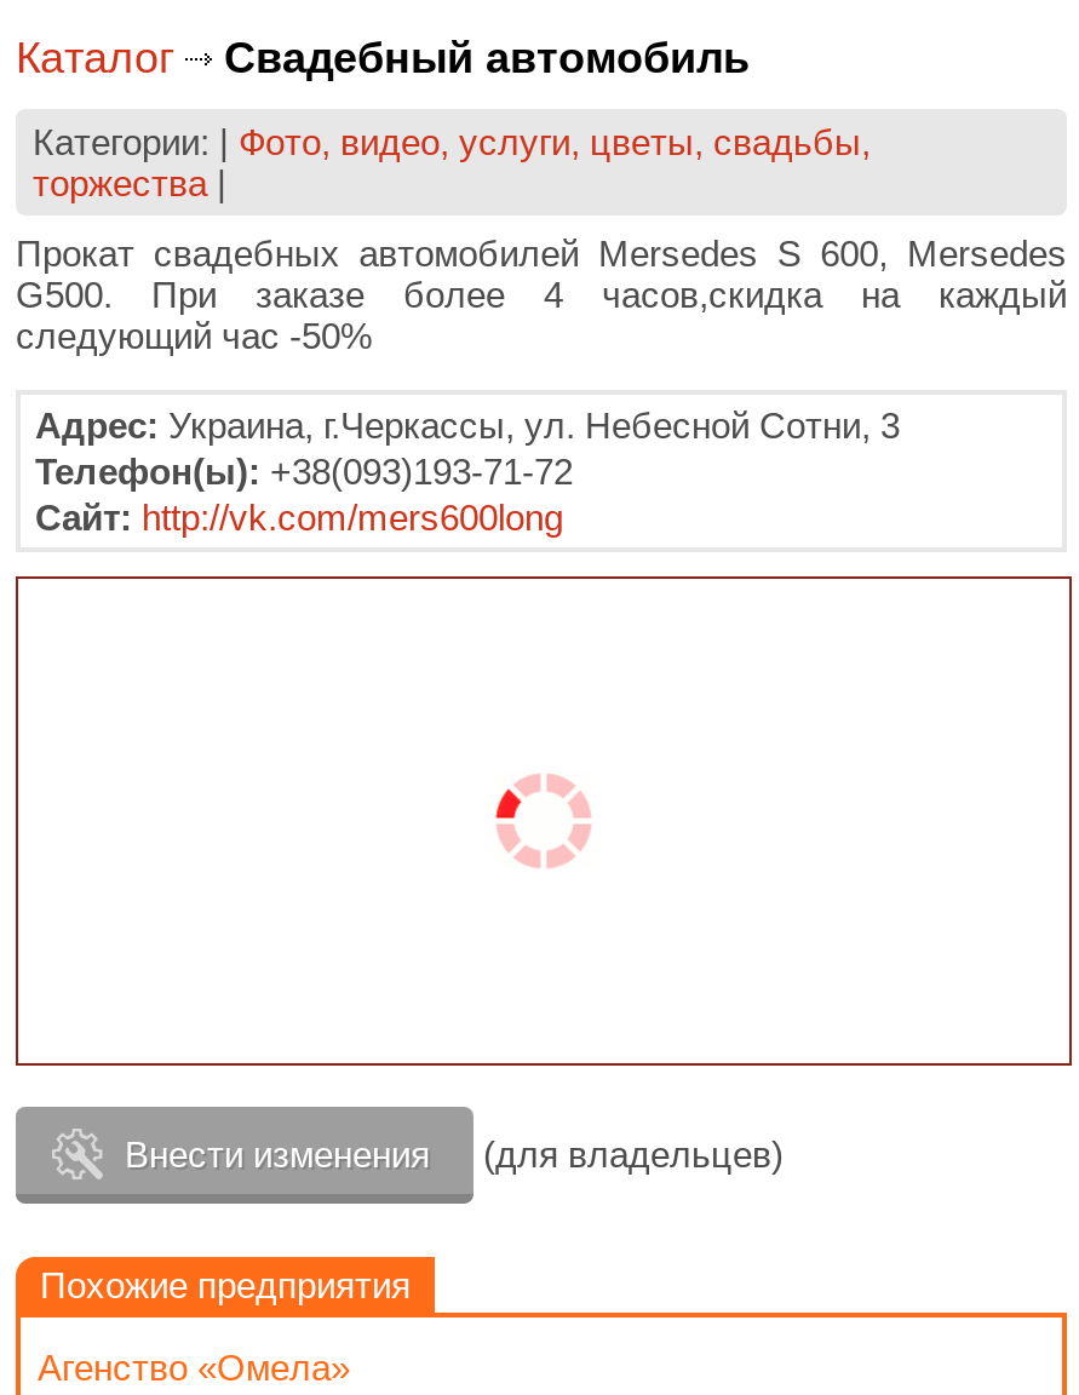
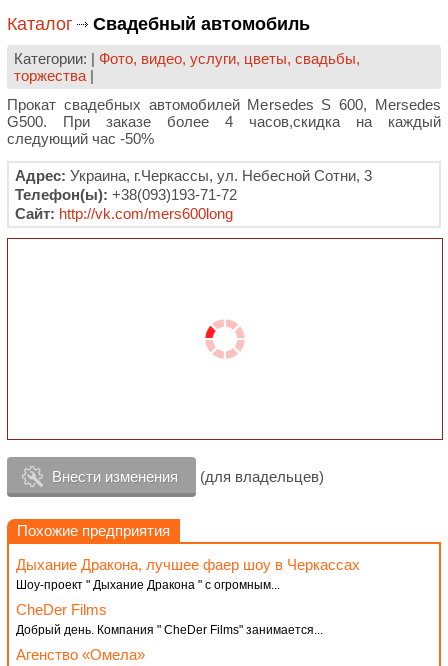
+ Дыхание Дракона, лучшее фаер шоу в Черкассах
+ Шоу-проект " Дыхание Дракона " с огромным...
+ CheDer Films
+ Добрый день. Компания " CheDer Films" занимается...
